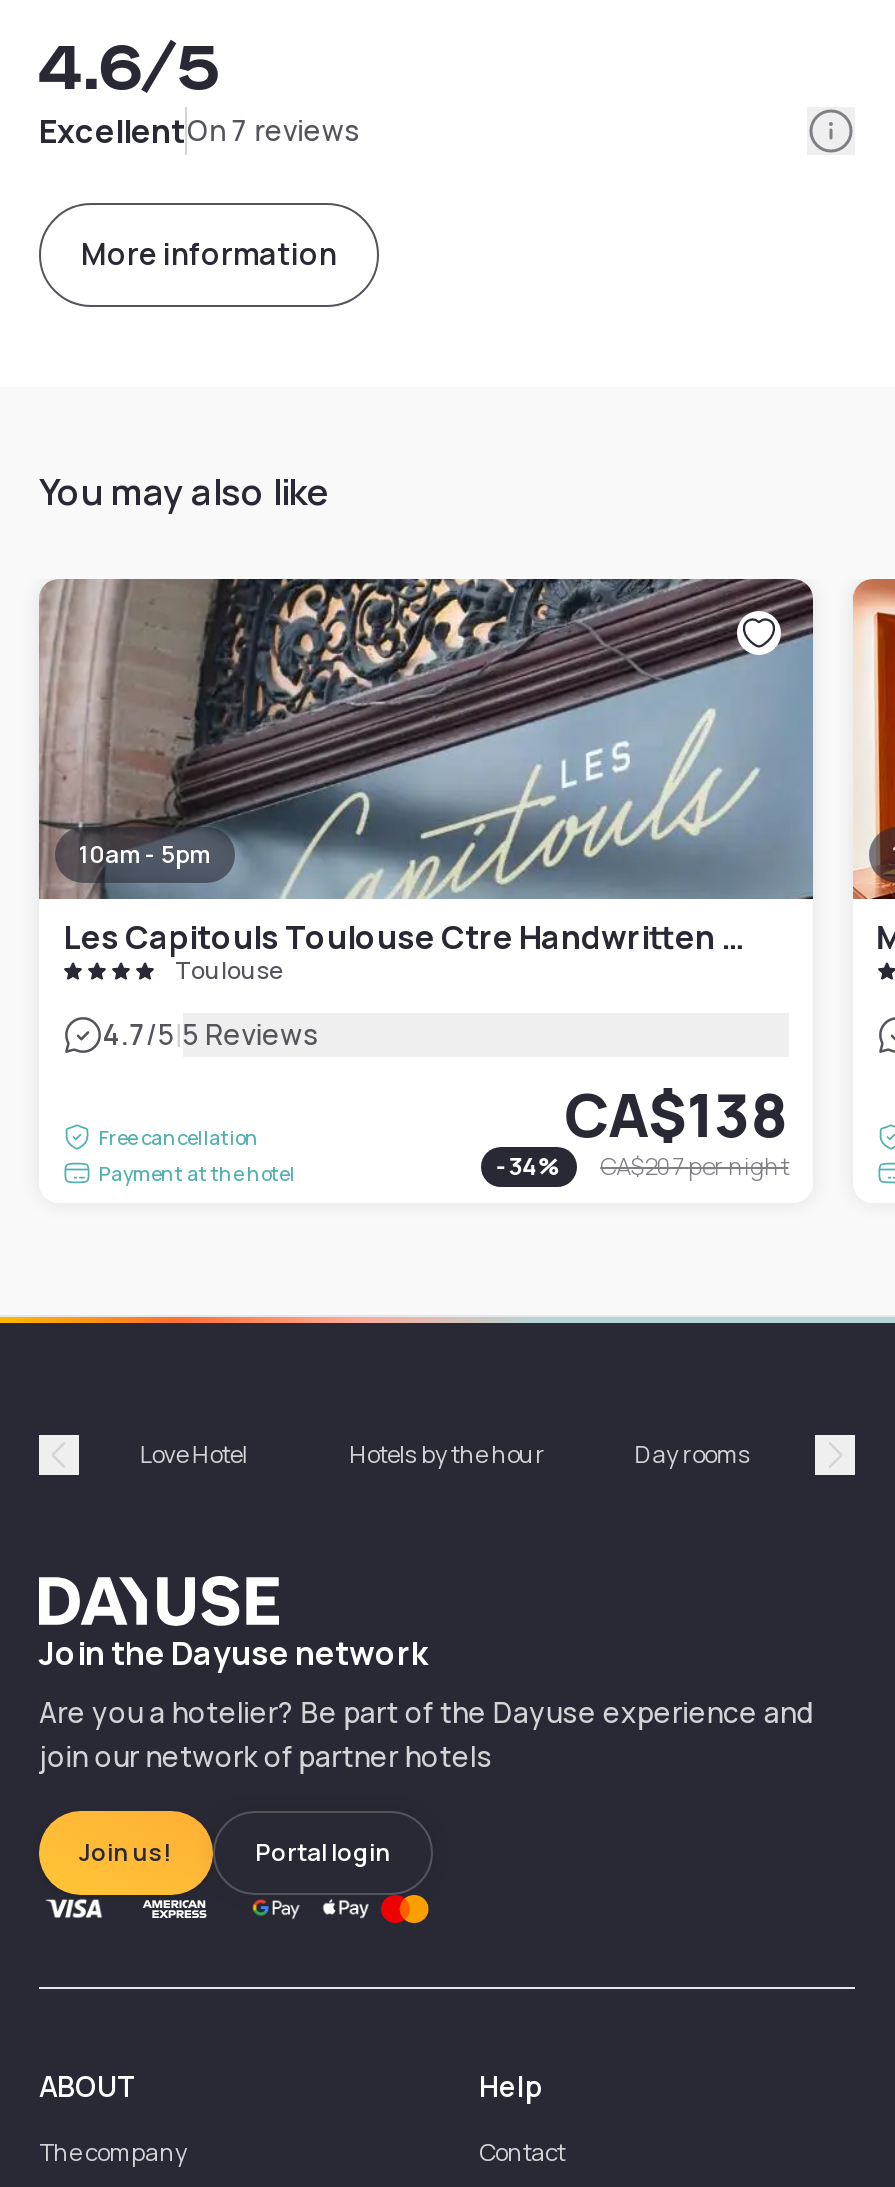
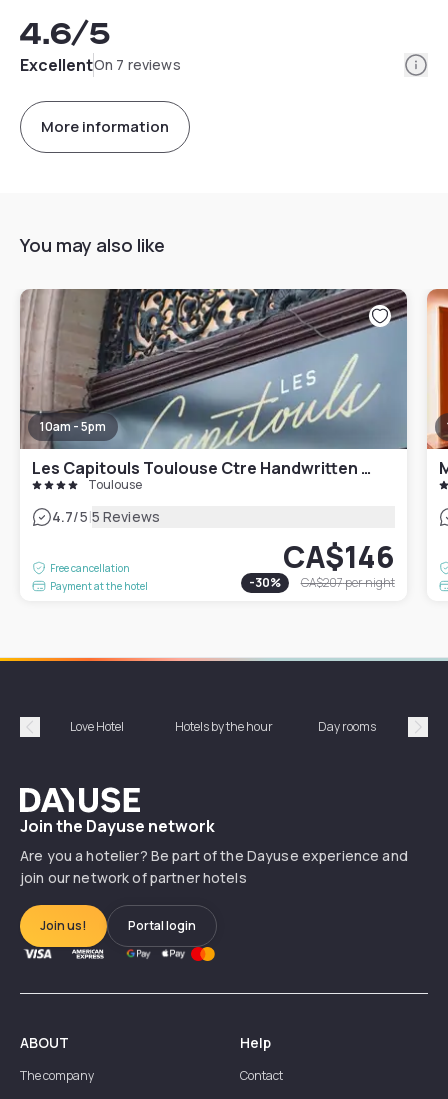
- CA$138
- -34%
+ CA$146
+ -30%
